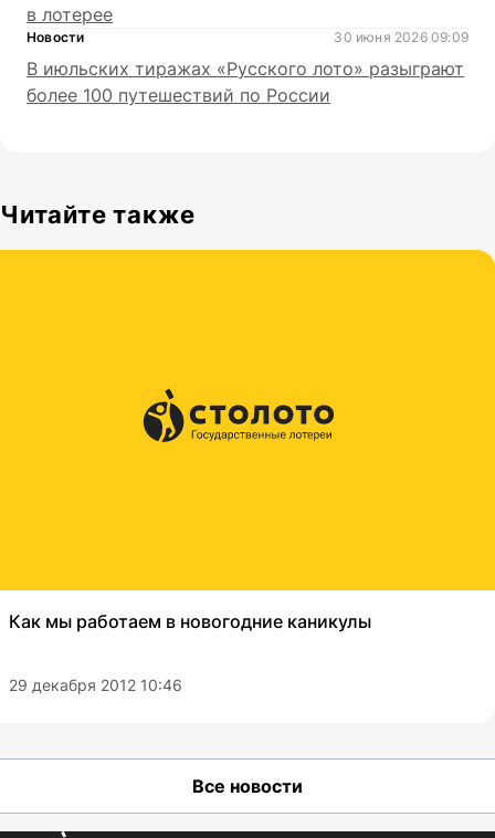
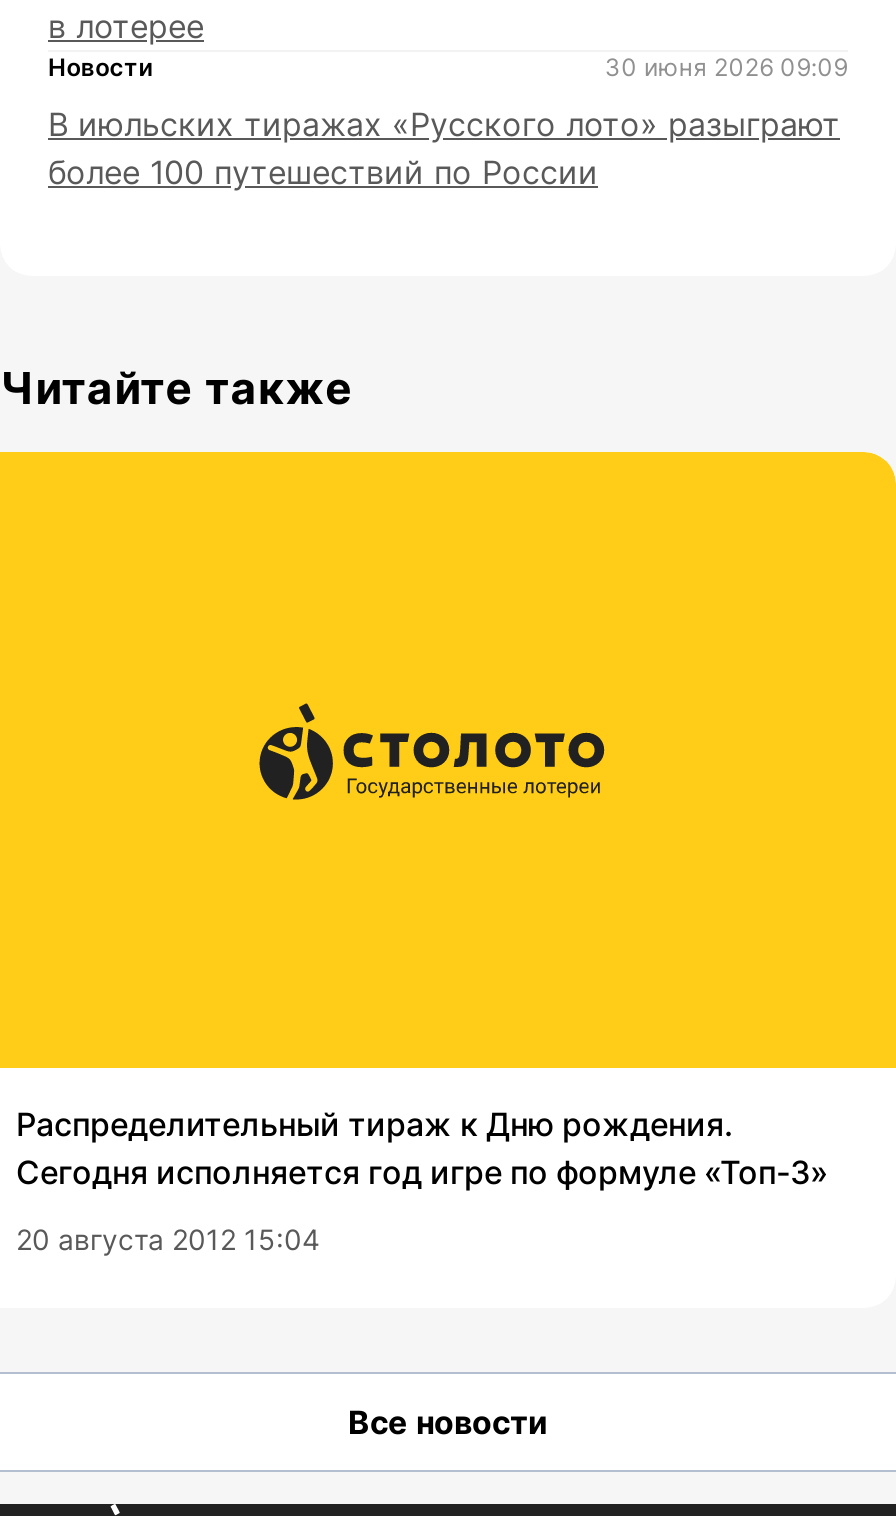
- Как мы работаем в новогодние каникулы
+ Распределительный тираж к Дню рождения.
+ Сегодня исполняется год игре по формуле «Топ-3»

- 29 декабря 2012 10:46
+ 20 августа 2012 15:04
